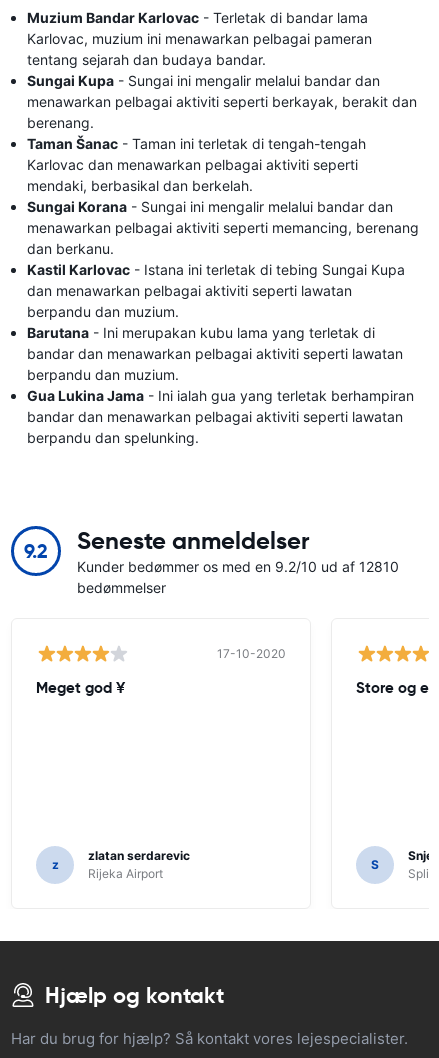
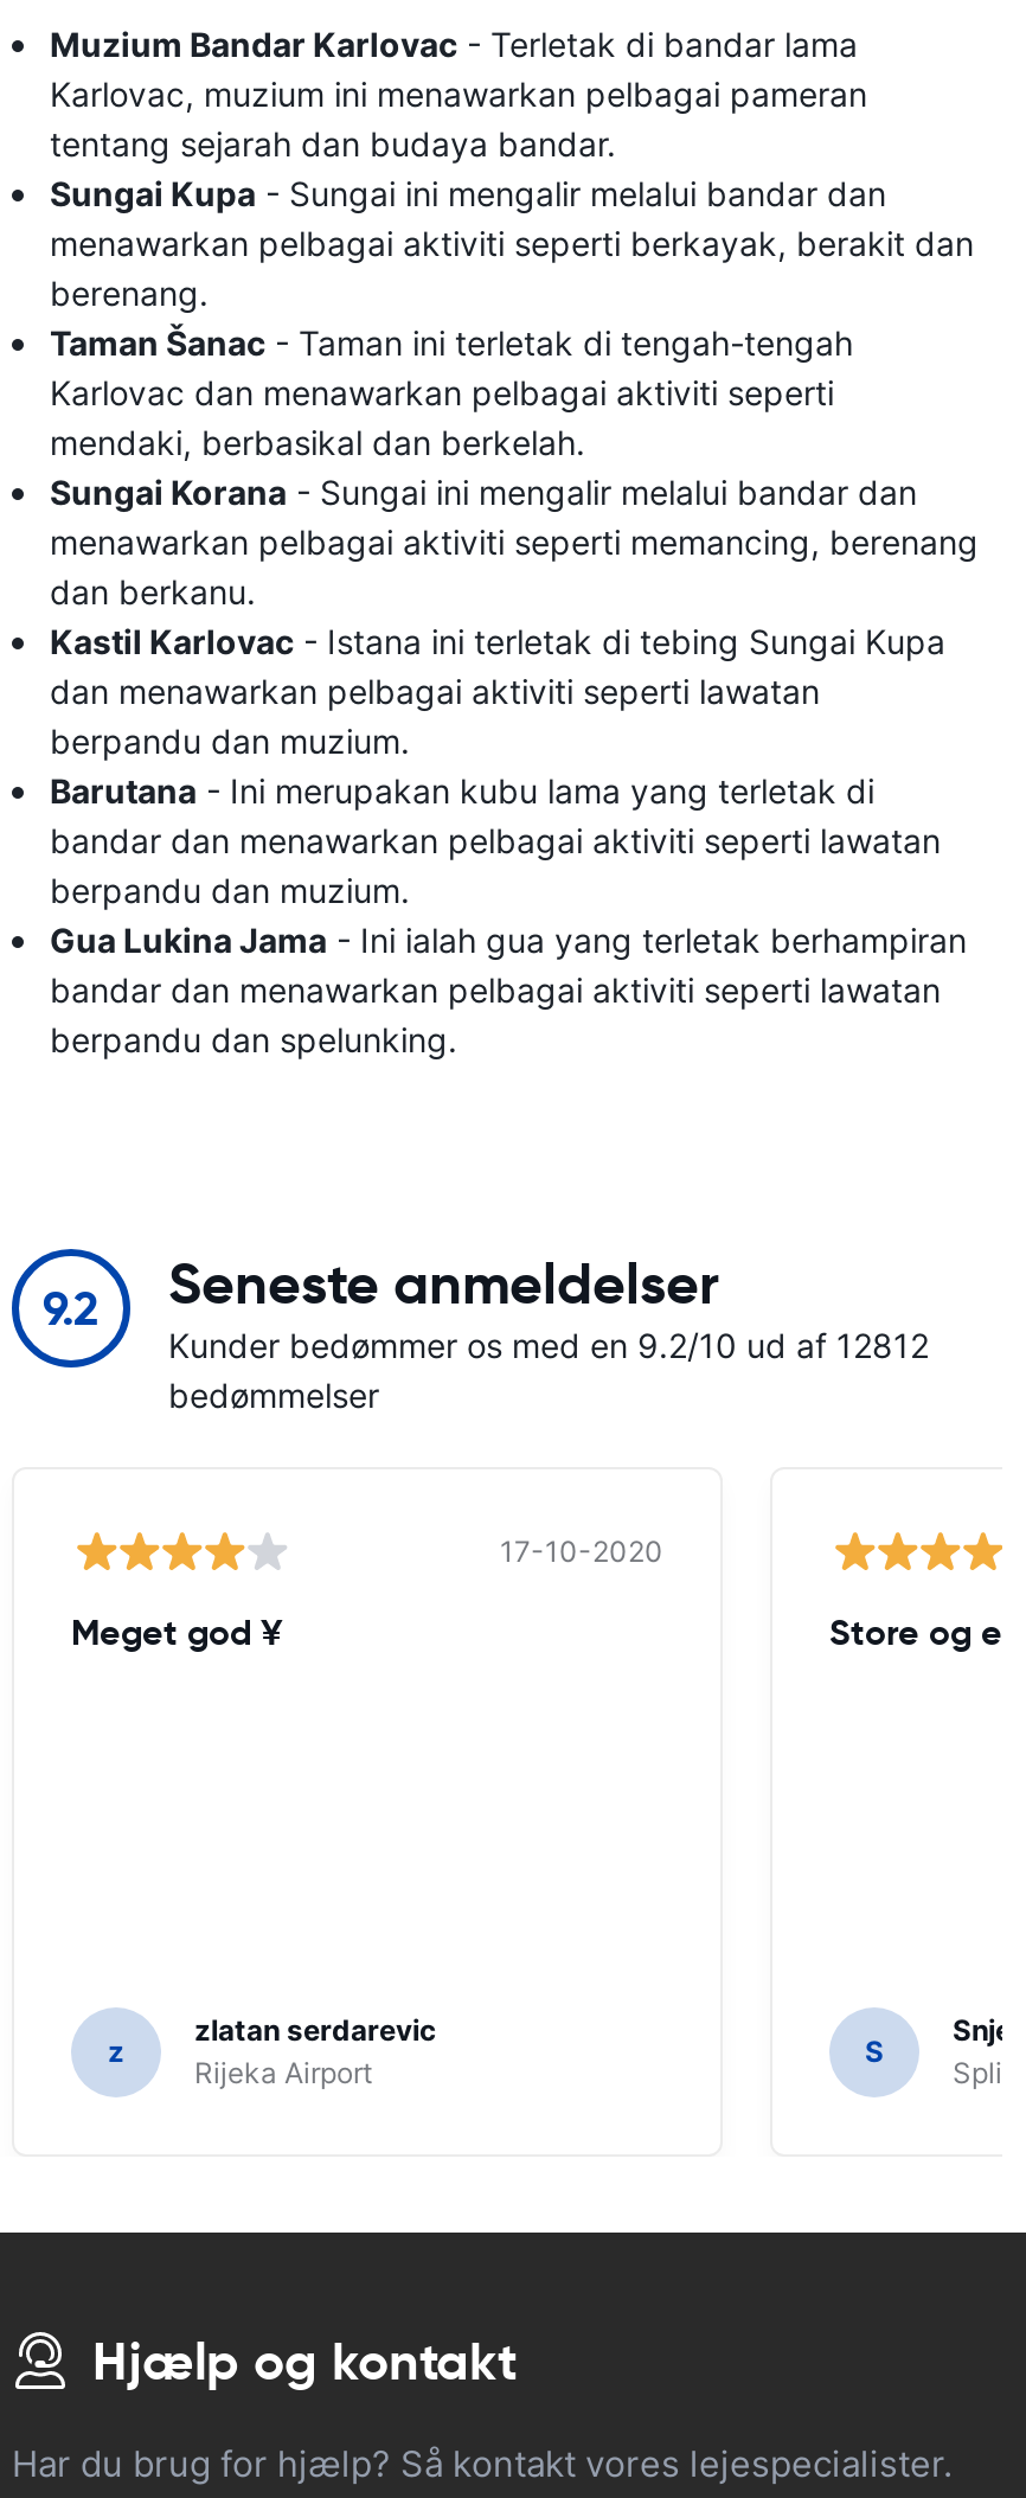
- Kunder bedømmer os med en 9.2/10 ud af 12810
+ Kunder bedømmer os med en 9.2/10 ud af 12812
